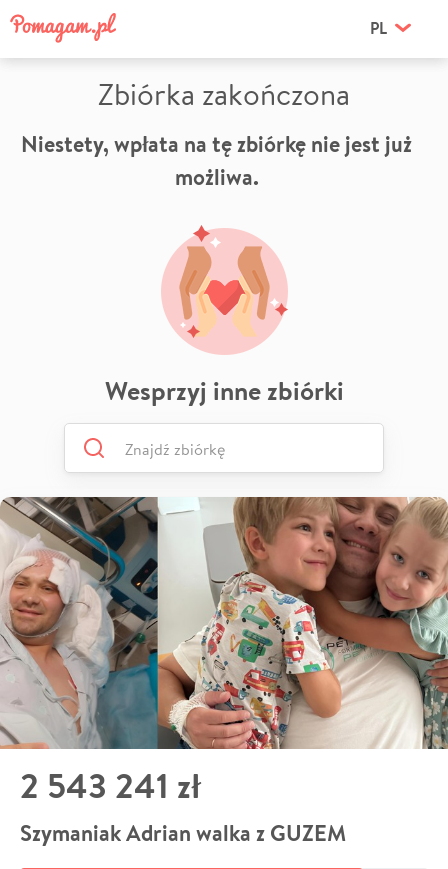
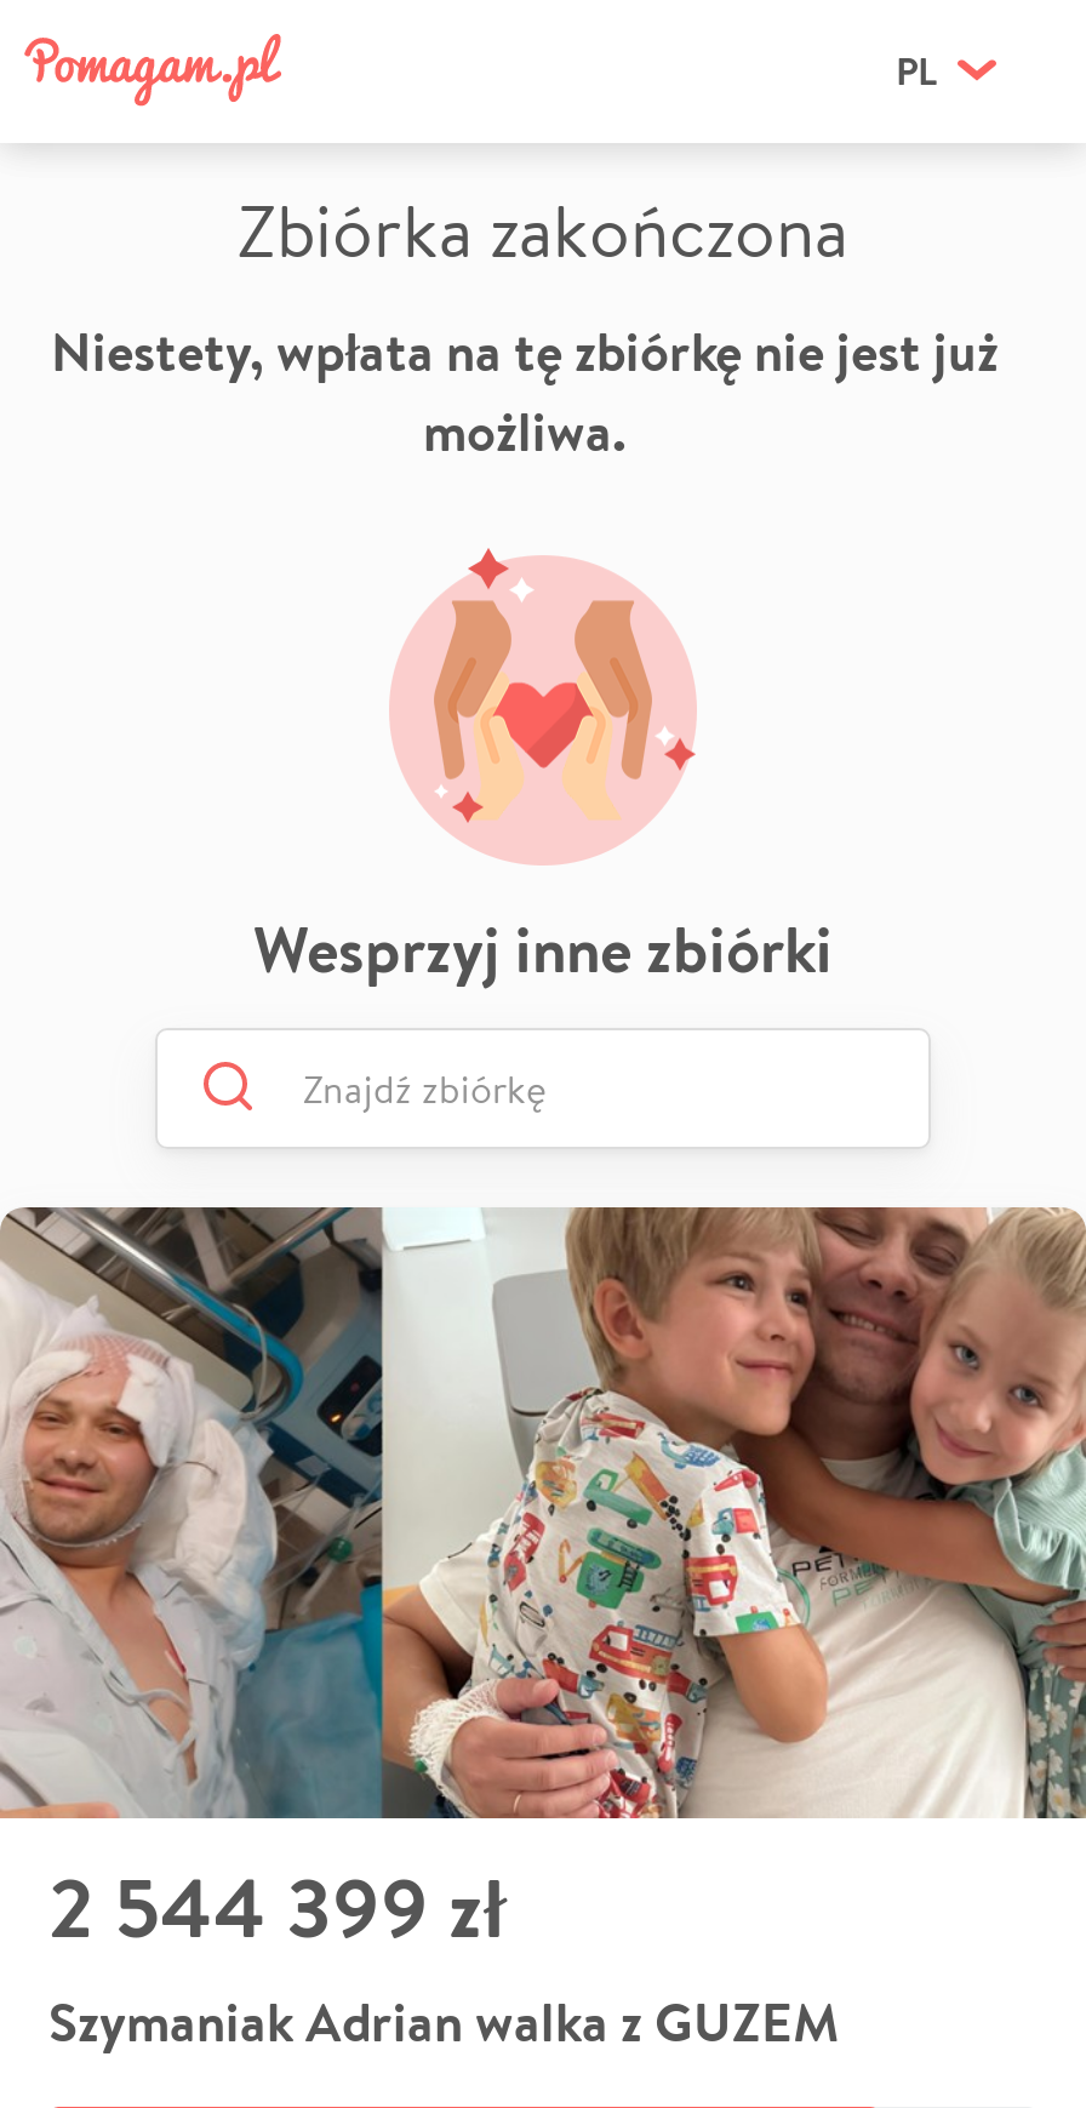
- 2 543 241 zł
+ 2 544 399 zł
